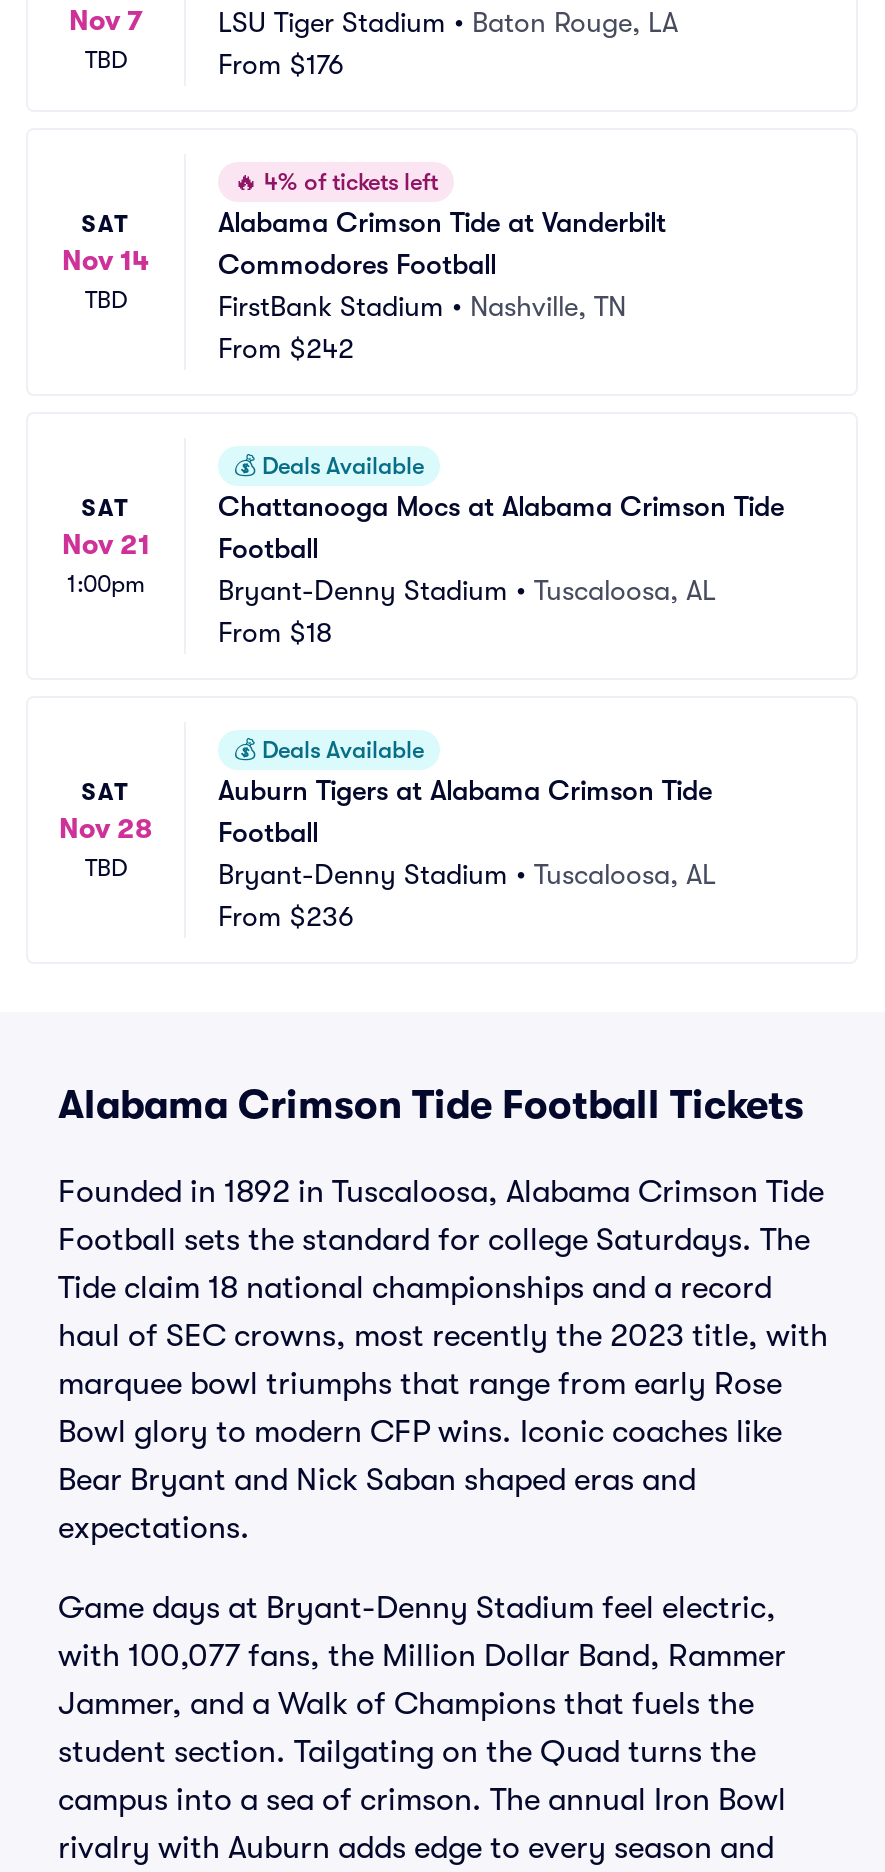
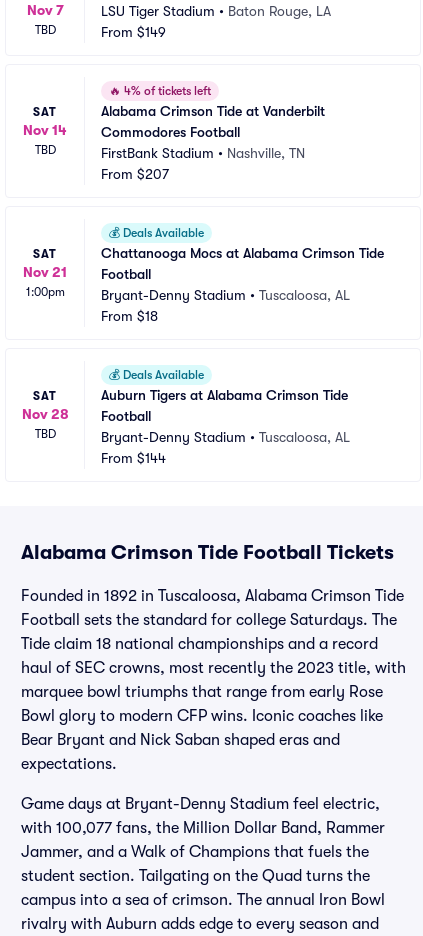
- From $176
+ From $149

- From $242
+ From $207

- From $236
+ From $144
